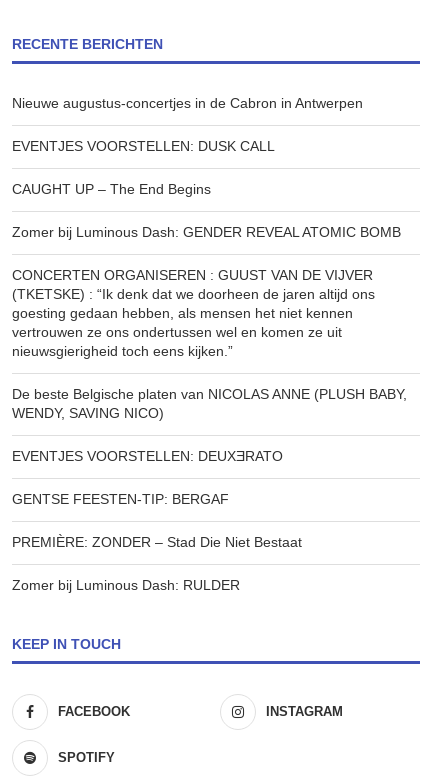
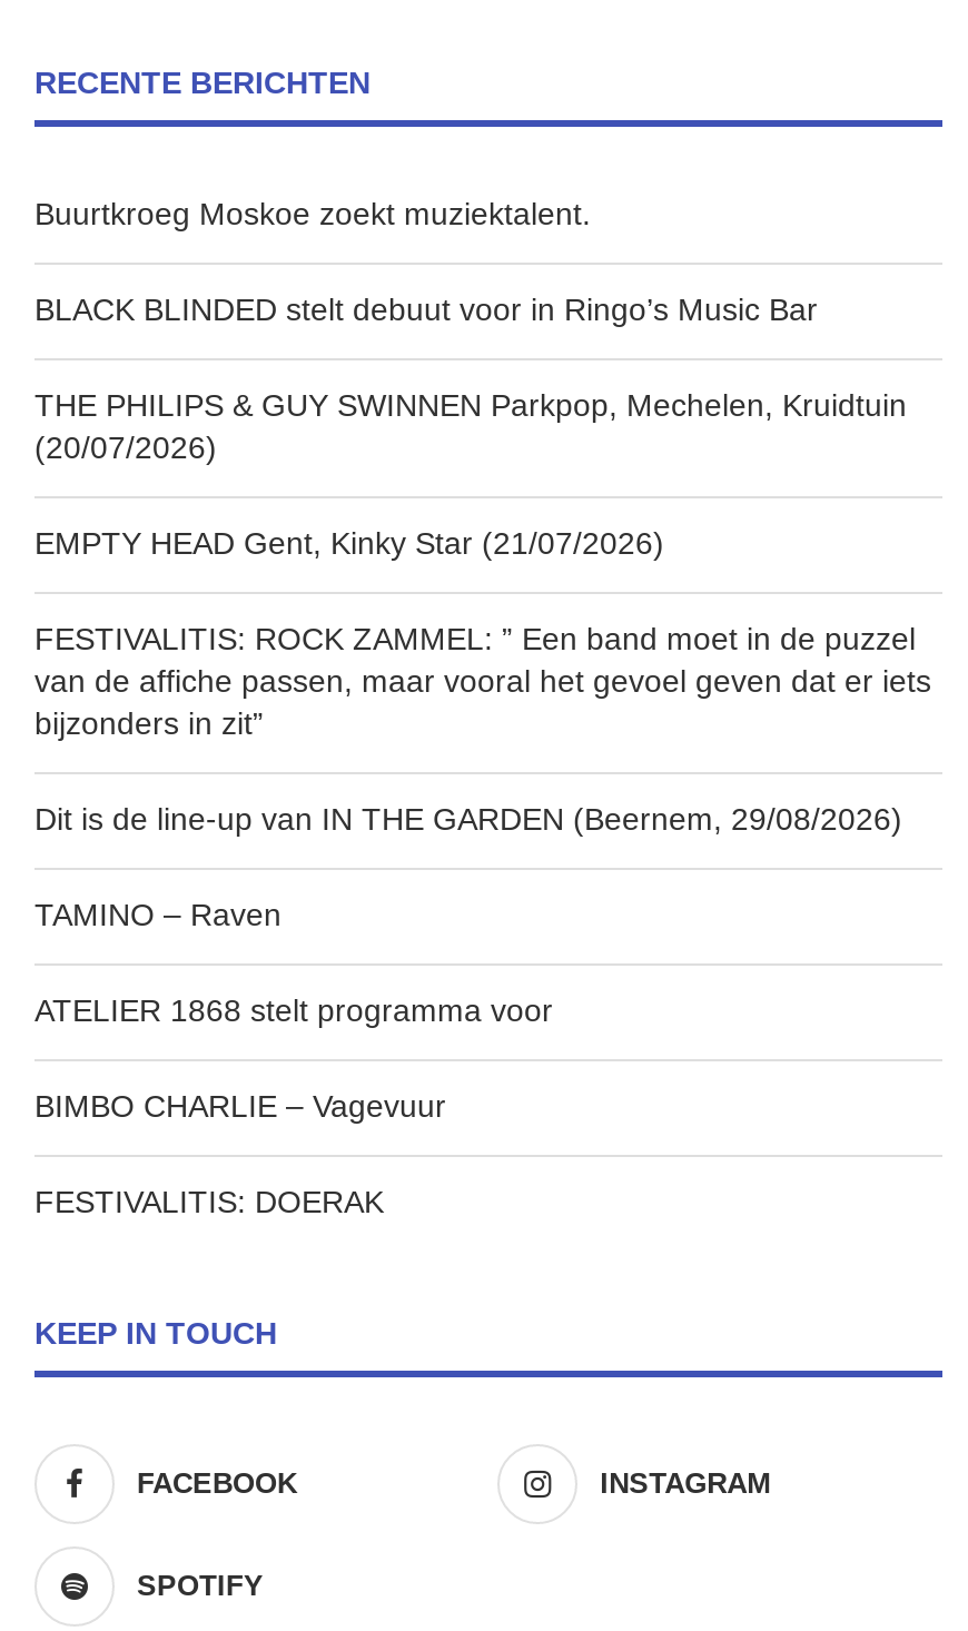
- Nieuwe augustus-concertjes in de Cabron in Antwerpen
+ Buurtkroeg Moskoe zoekt muziektalent.

- EVENTJES VOORSTELLEN: DUSK CALL
+ BLACK BLINDED stelt debuut voor in Ringo’s Music Bar

- CAUGHT UP – The End Begins
+ THE PHILIPS & GUY SWINNEN Parkpop, Mechelen, Kruidtuin
+ (20/07/2026)

- Zomer bij Luminous Dash: GENDER REVEAL ATOMIC BOMB
+ EMPTY HEAD Gent, Kinky Star (21/07/2026)

- CONCERTEN ORGANISEREN : GUUST VAN DE VIJVER
- (TKETSKE) : “Ik denk dat we doorheen de jaren altijd ons
- goesting gedaan hebben, als mensen het niet kennen
- vertrouwen ze ons ondertussen wel en komen ze uit
- nieuwsgierigheid toch eens kijken.”
+ FESTIVALITIS: ROCK ZAMMEL: ” Een band moet in de puzzel
+ van de affiche passen, maar vooral het gevoel geven dat er iets
+ bijzonders in zit”

- De beste Belgische platen van NICOLAS ANNE (PLUSH BABY,
- WENDY, SAVING NICO)
+ Dit is de line-up van IN THE GARDEN (Beernem, 29/08/2026)

- EVENTJES VOORSTELLEN: DEUXƎRATO
+ TAMINO – Raven

- GENTSE FEESTEN-TIP: BERGAF
+ ATELIER 1868 stelt programma voor

- PREMIÈRE: ZONDER – Stad Die Niet Bestaat
+ BIMBO CHARLIE – Vagevuur

- Zomer bij Luminous Dash: RULDER
+ FESTIVALITIS: DOERAK
